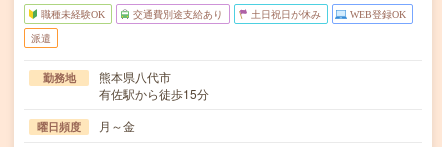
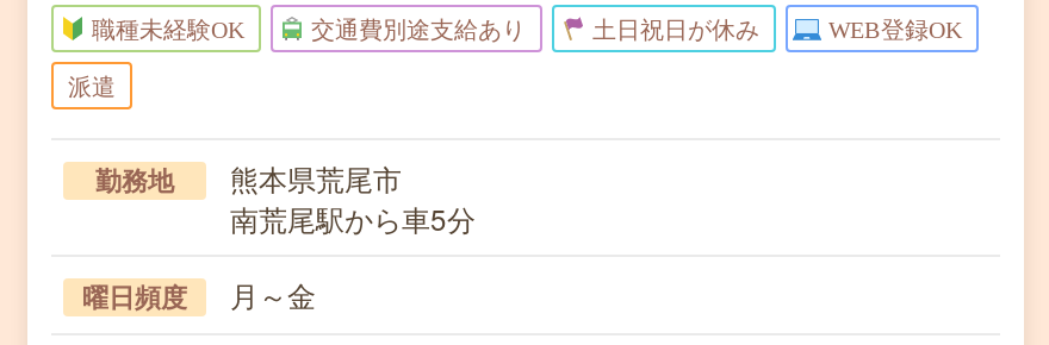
- 熊本県八代市
+ 熊本県荒尾市

- 有佐駅から徒歩15分
+ 南荒尾駅から車5分
